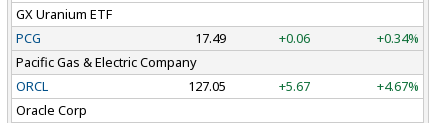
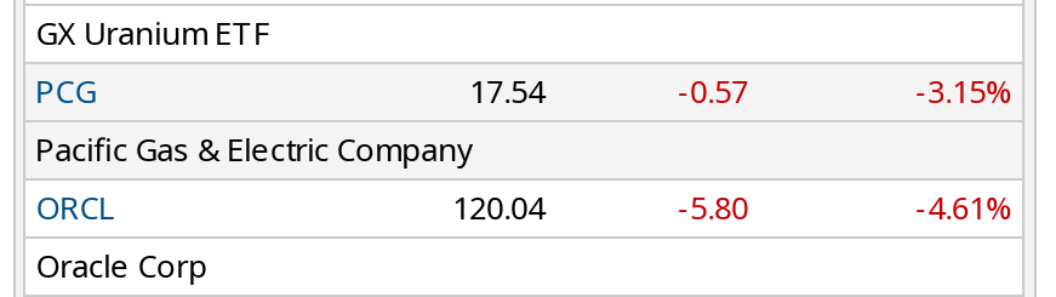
- 17.49
+ 17.54

- +0.06
+ -0.57

- +0.34%
+ -3.15%

- 127.05
+ 120.04

- +5.67
+ -5.80

- +4.67%
+ -4.61%
